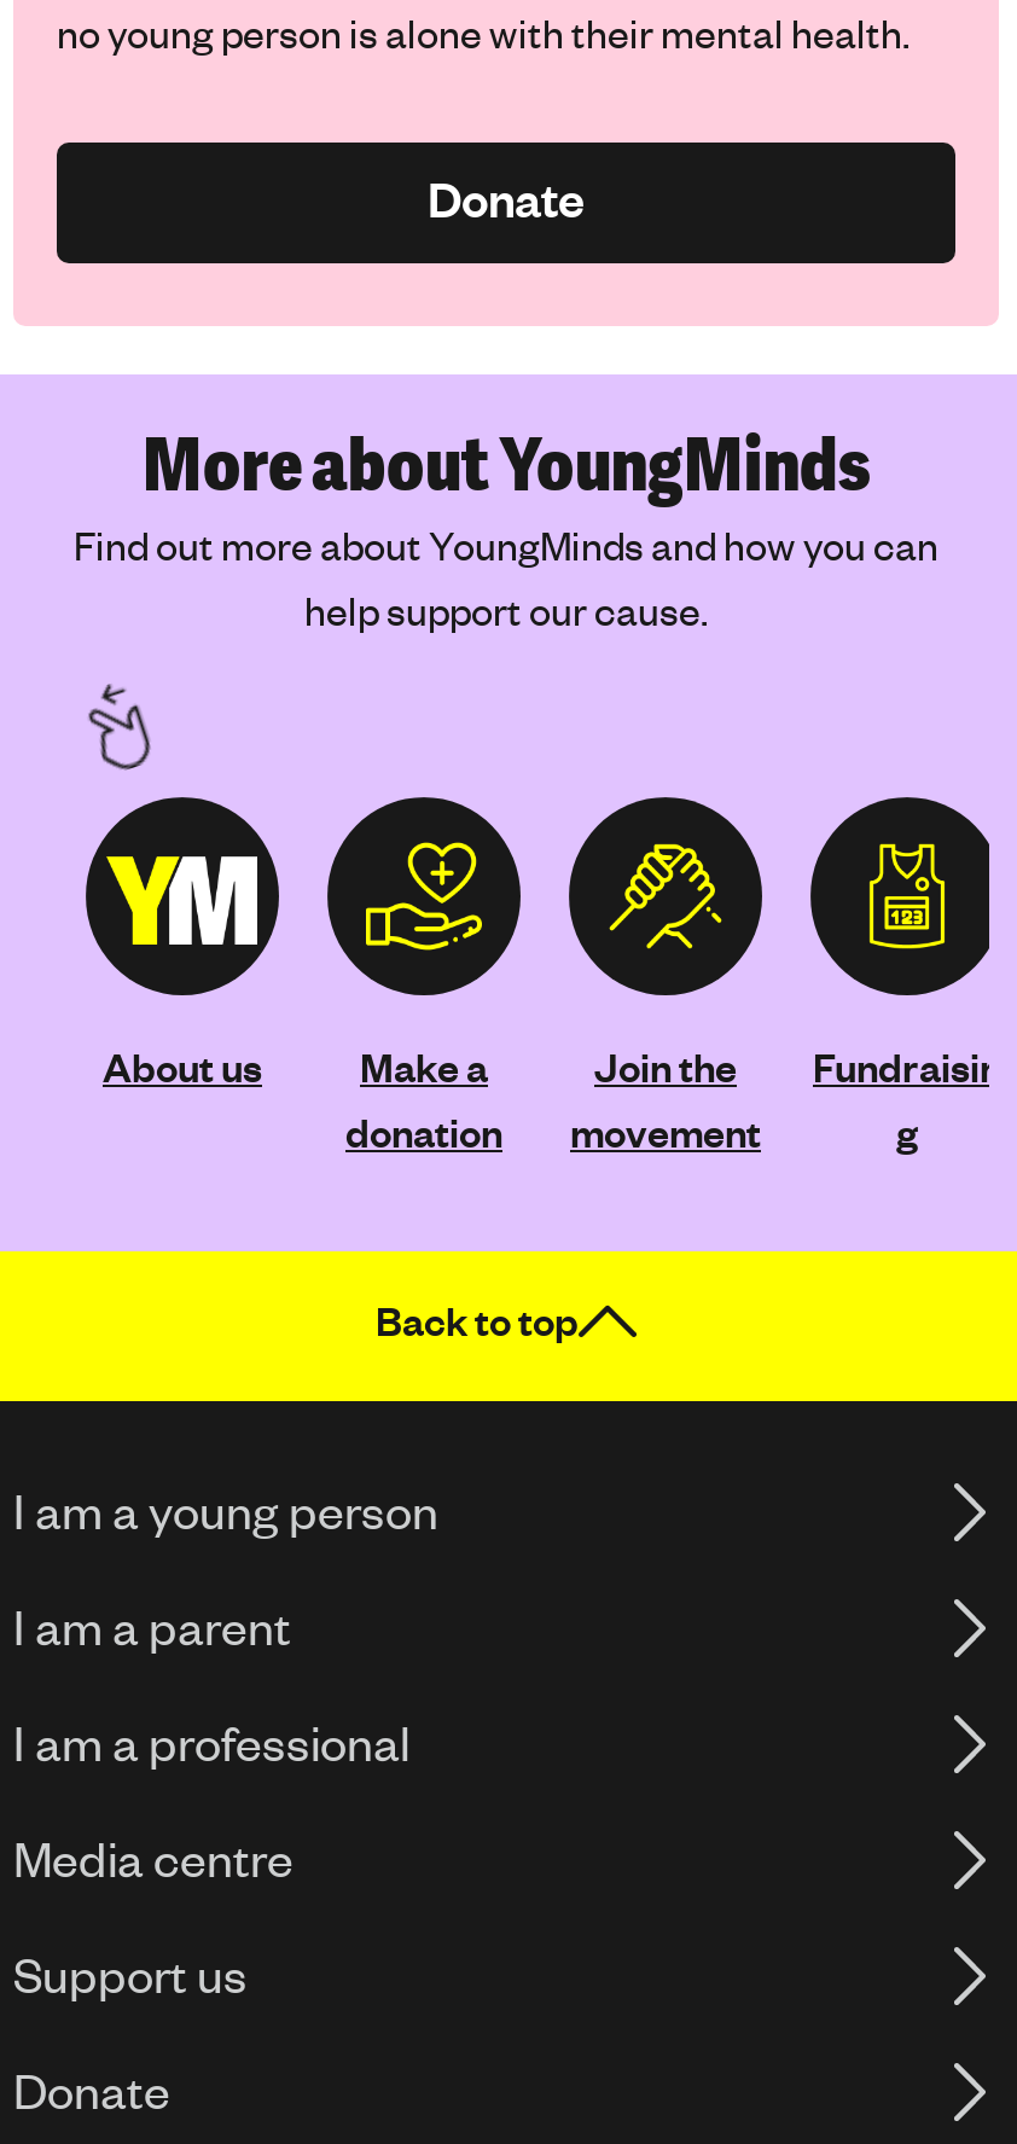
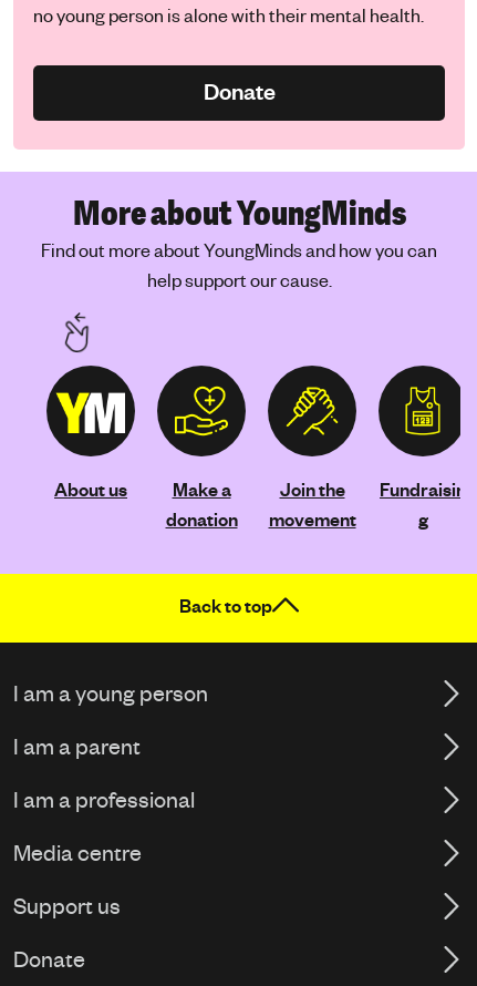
- [image]
+ [image]
